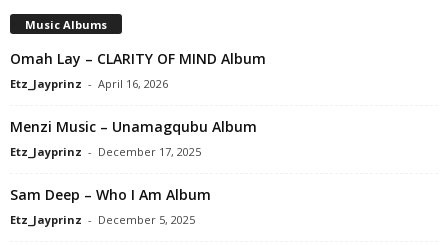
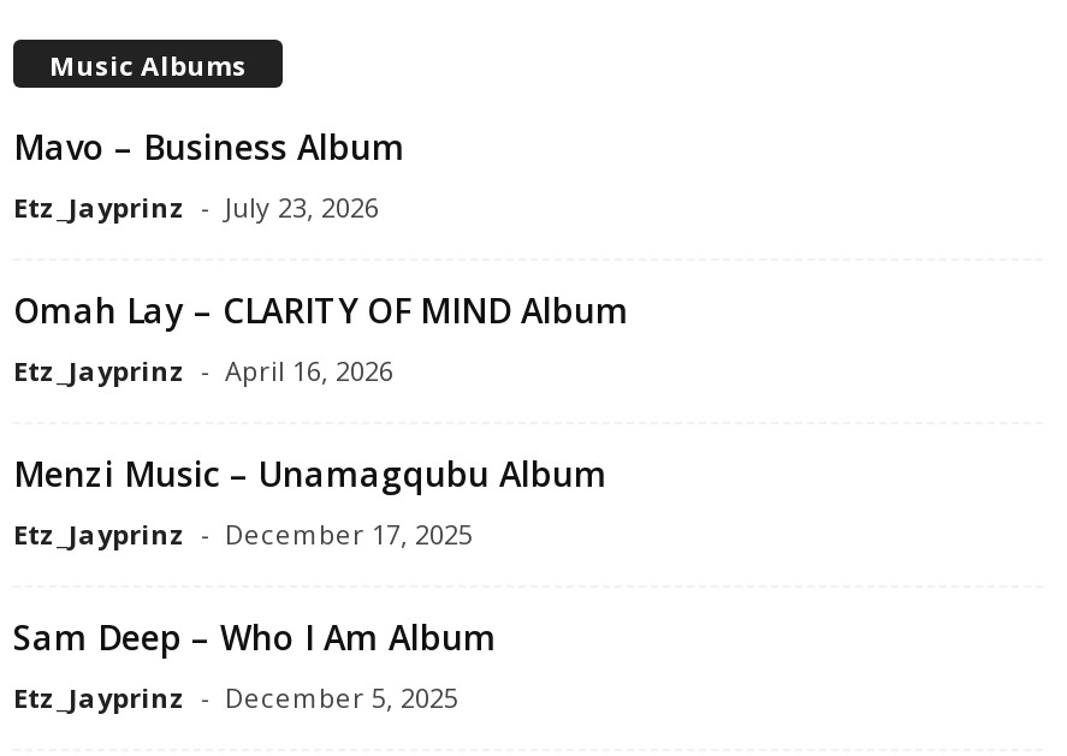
+ Mavo – Business Album
+ Etz_Jayprinz - July 23, 2026
